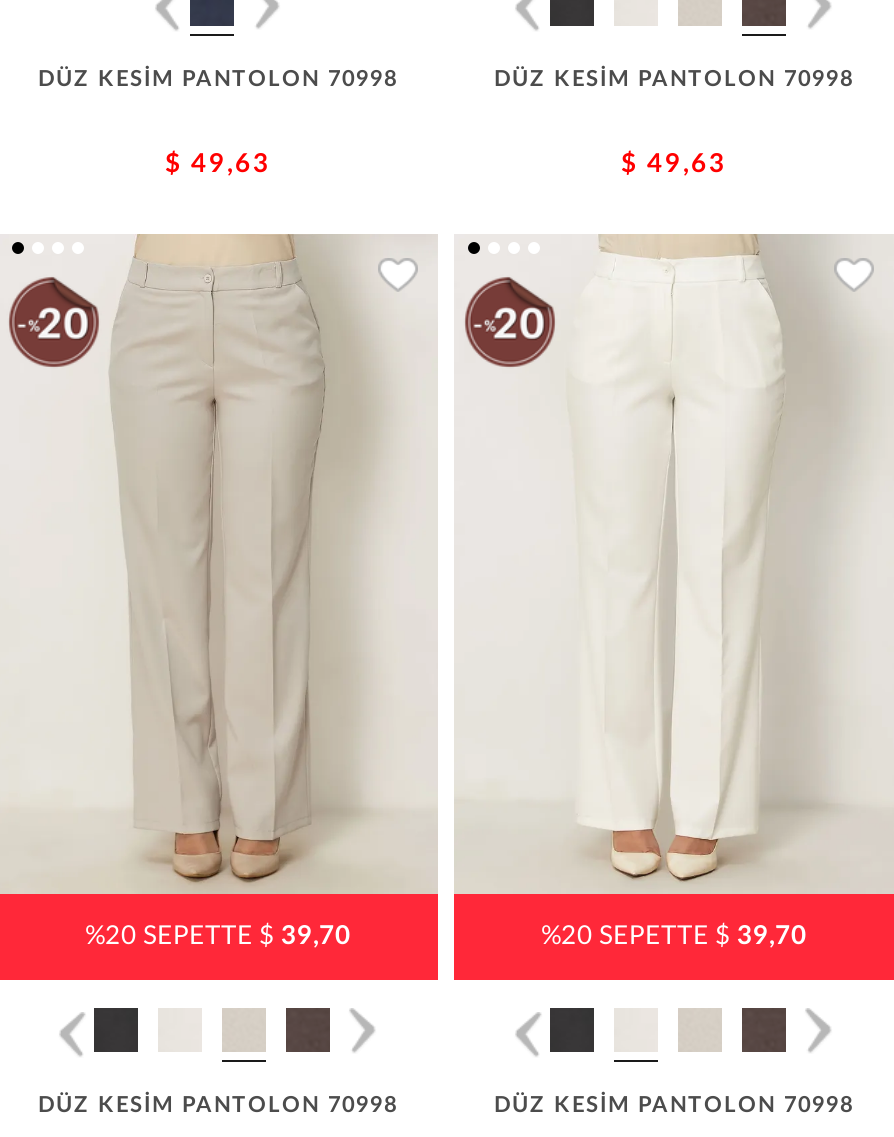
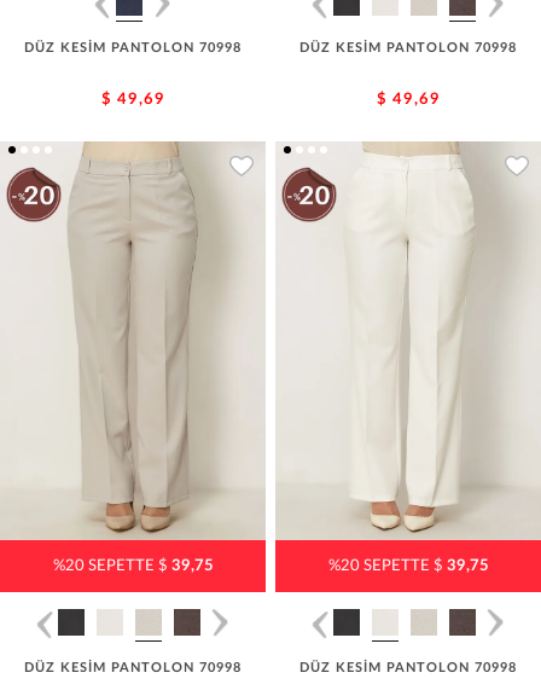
- $ 49,63
+ $ 49,69

- $ 49,63
+ $ 49,69

- %20 SEPETTE $39,70
+ %20 SEPETTE $39,75

- %20 SEPETTE $39,70
+ %20 SEPETTE $39,75
